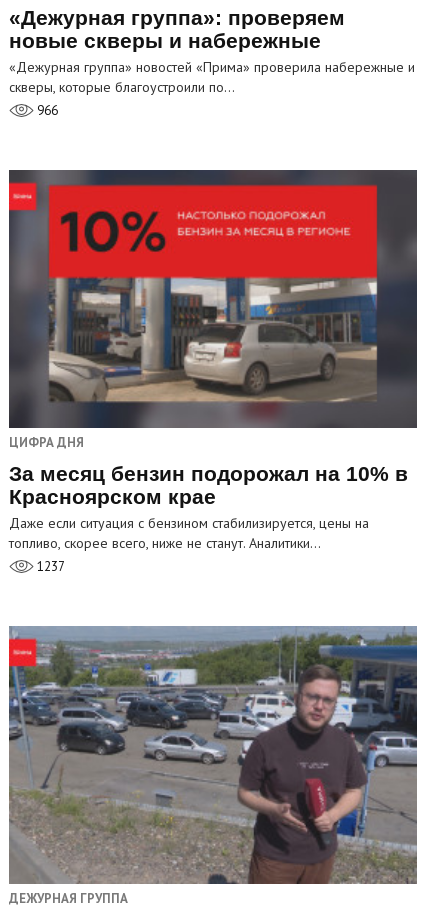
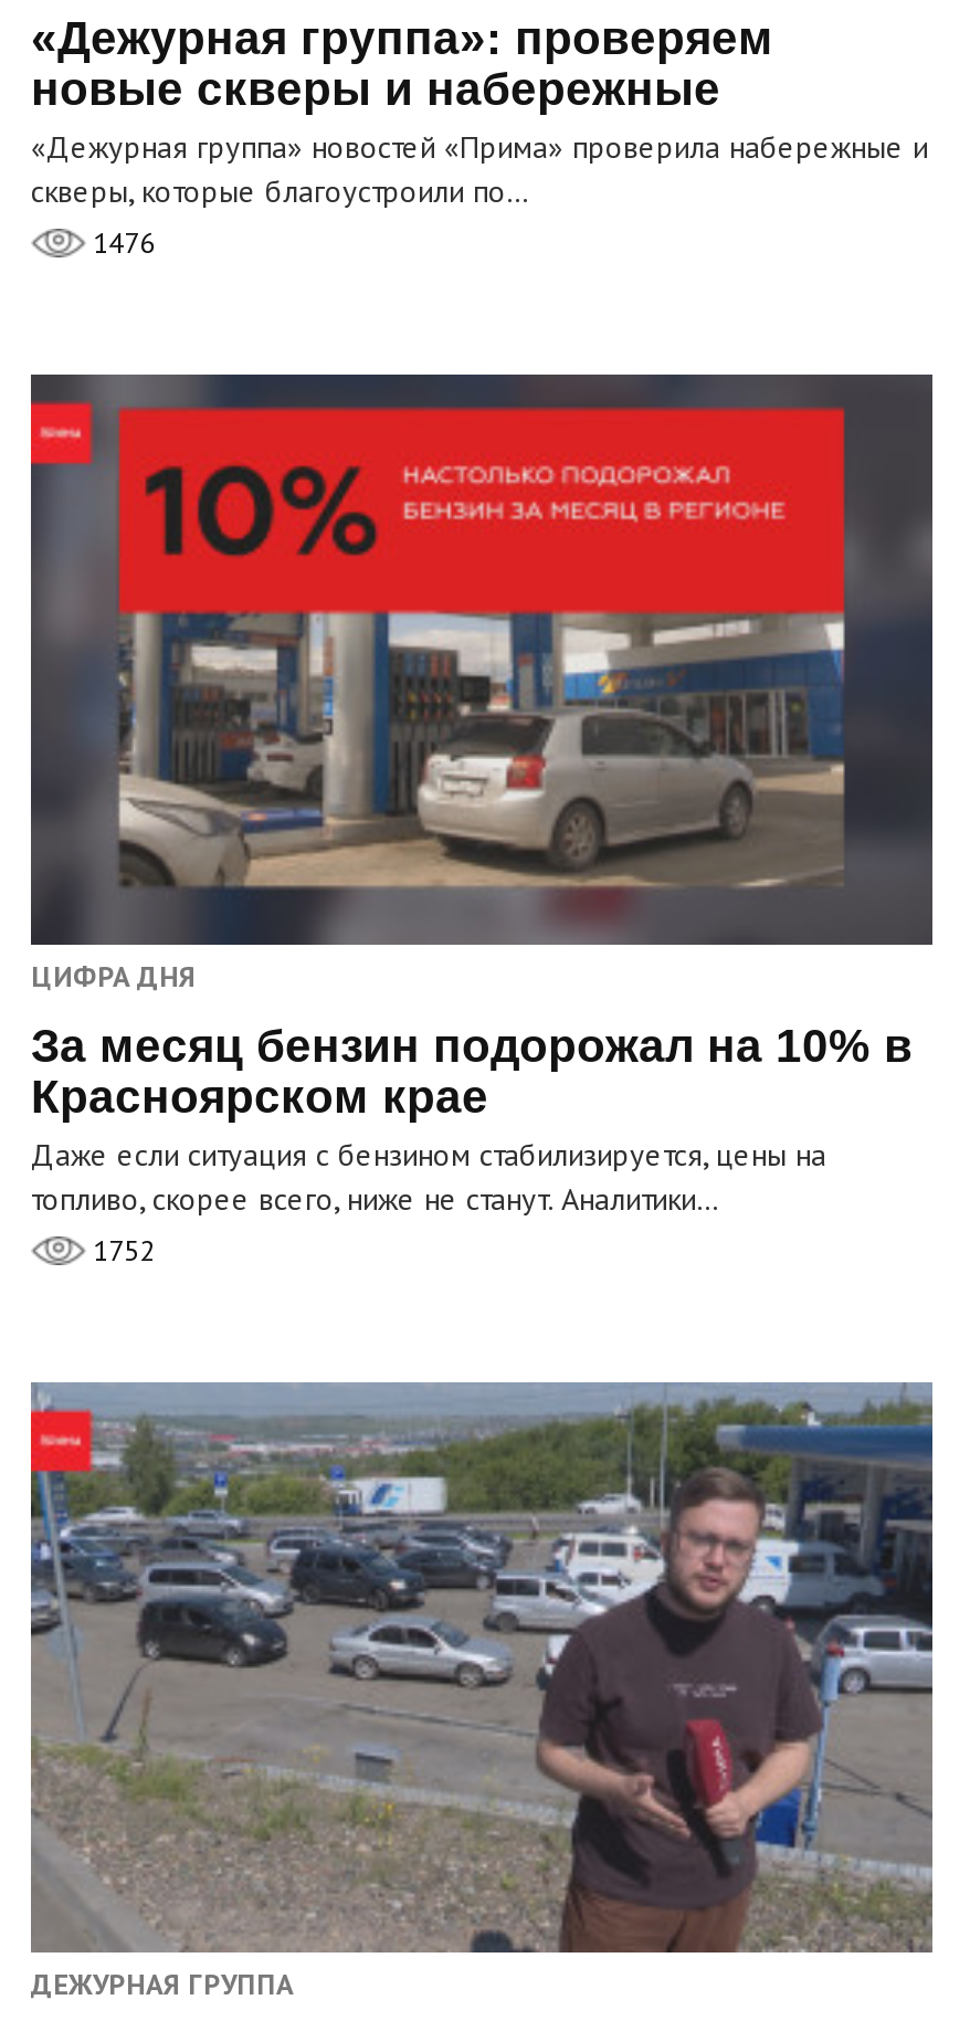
- 966
+ 1476

- 1237
+ 1752
